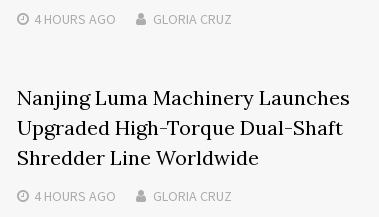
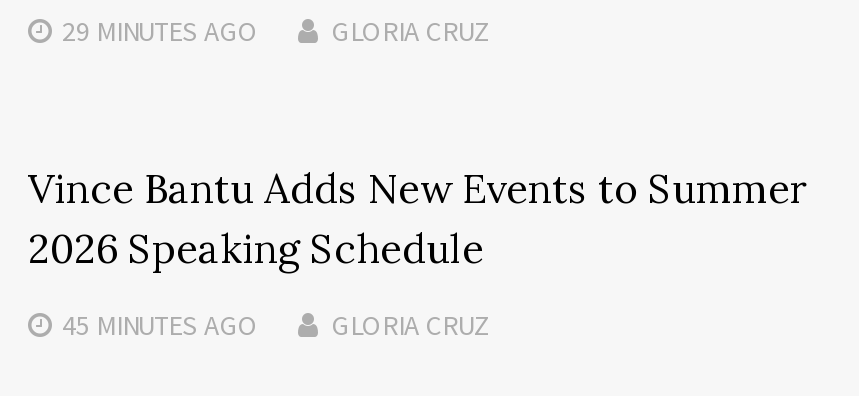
- 4 HOURS AGO
+ 29 MINUTES AGO

- Nanjing Luma Machinery Launches
- Upgraded High-Torque Dual-Shaft
- Shredder Line Worldwide
+ Vince Bantu Adds New Events to Summer
+ 2026 Speaking Schedule

- 4 HOURS AGO
+ 45 MINUTES AGO
